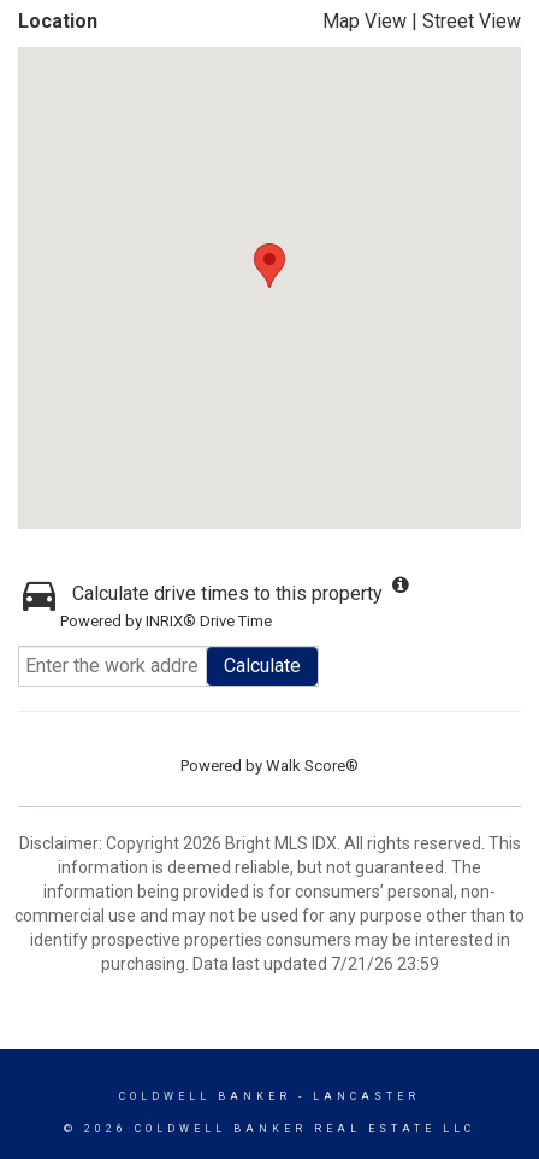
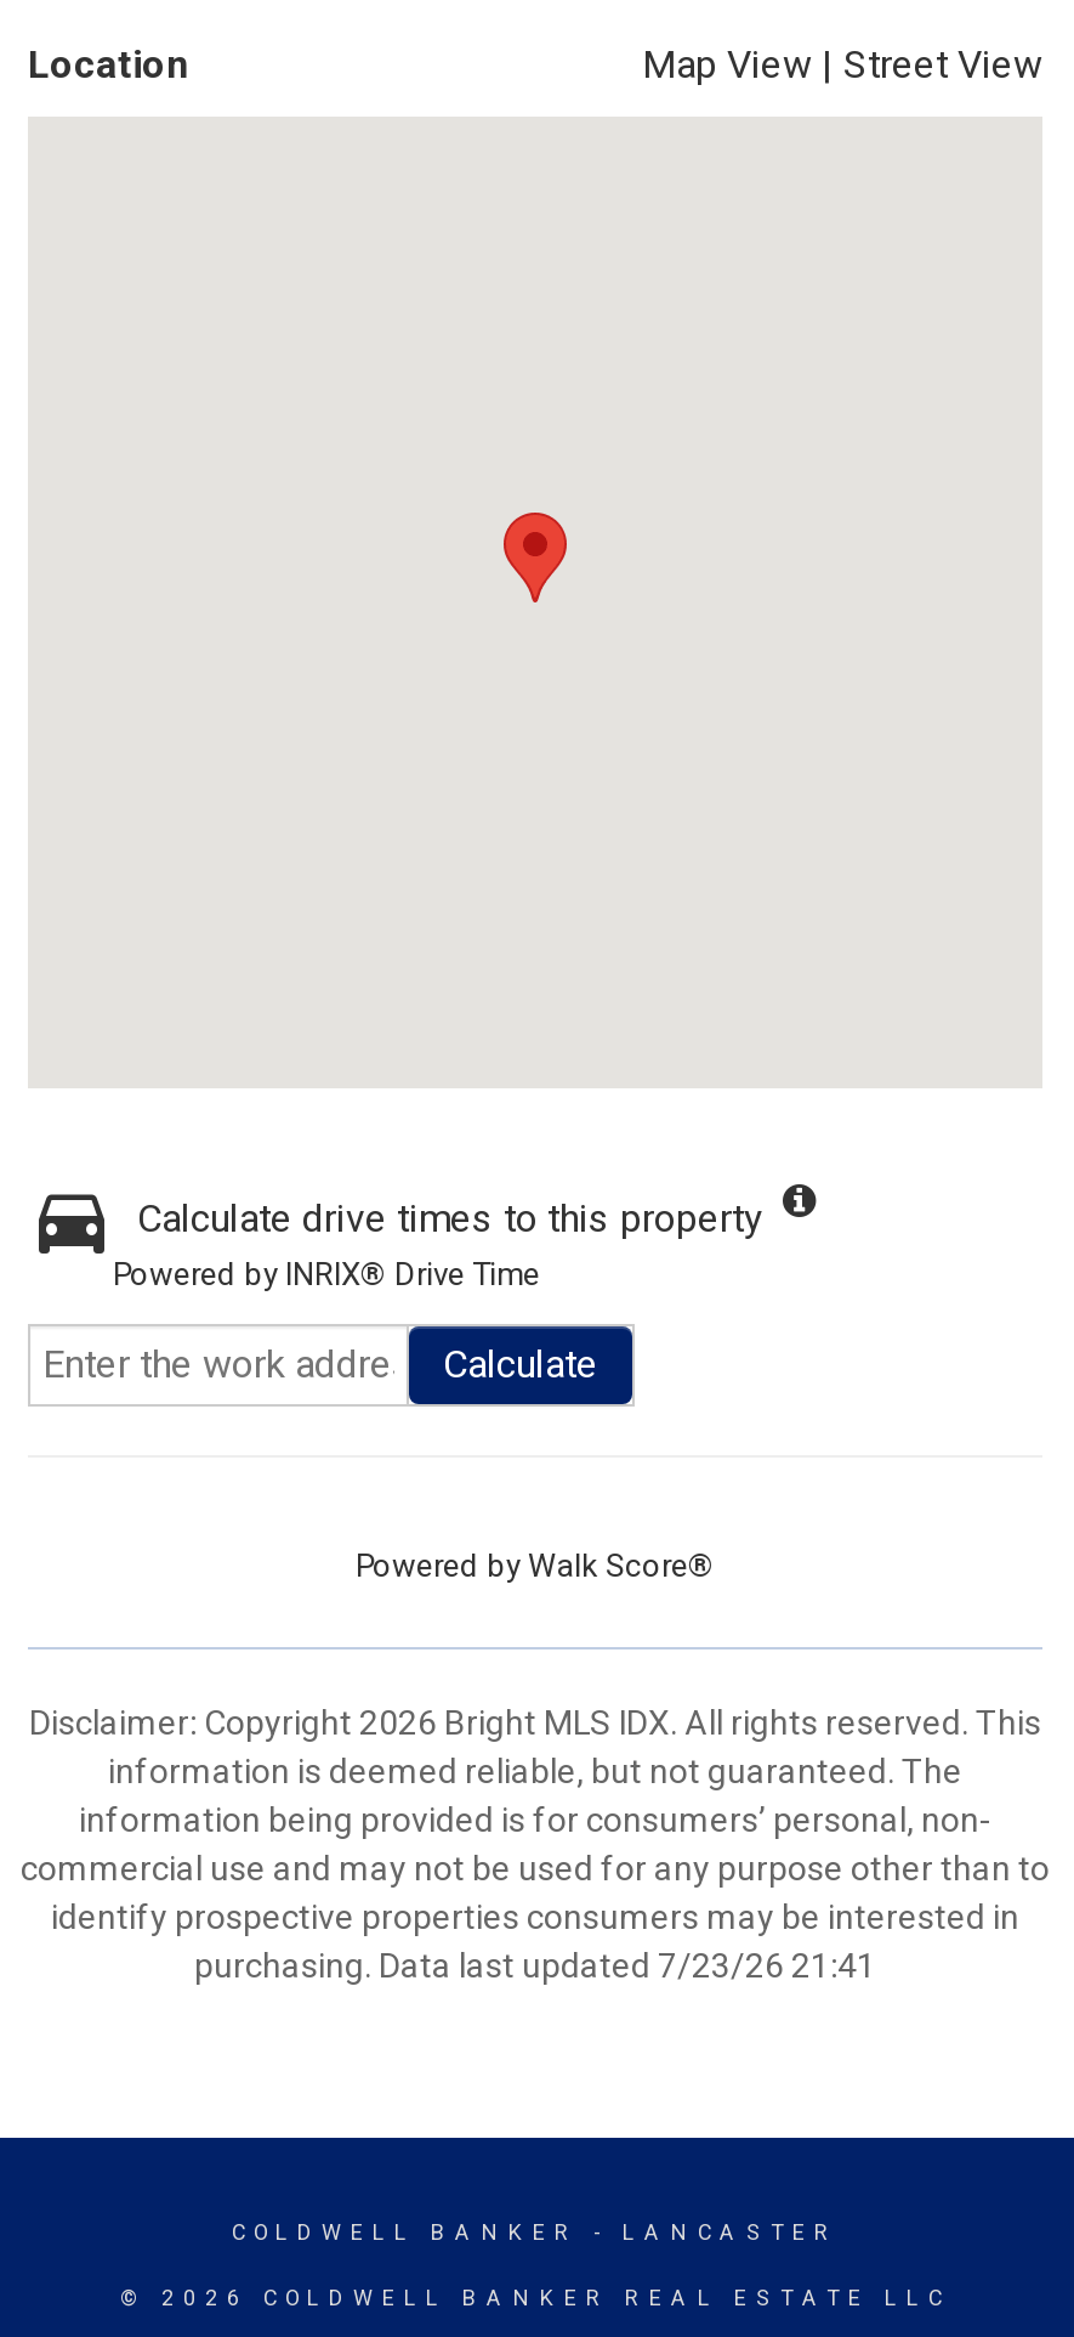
- purchasing. Data last updated 7/21/26 23:59
+ purchasing. Data last updated 7/23/26 21:41
